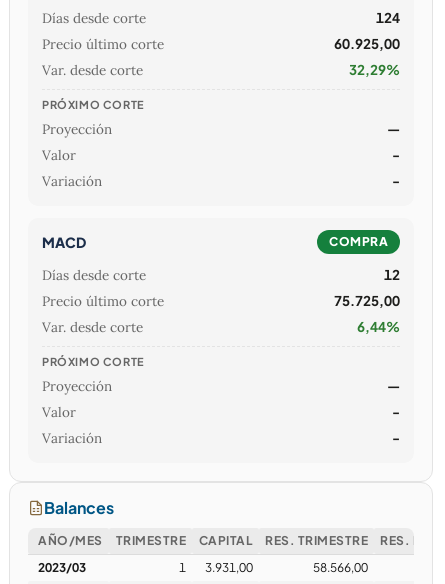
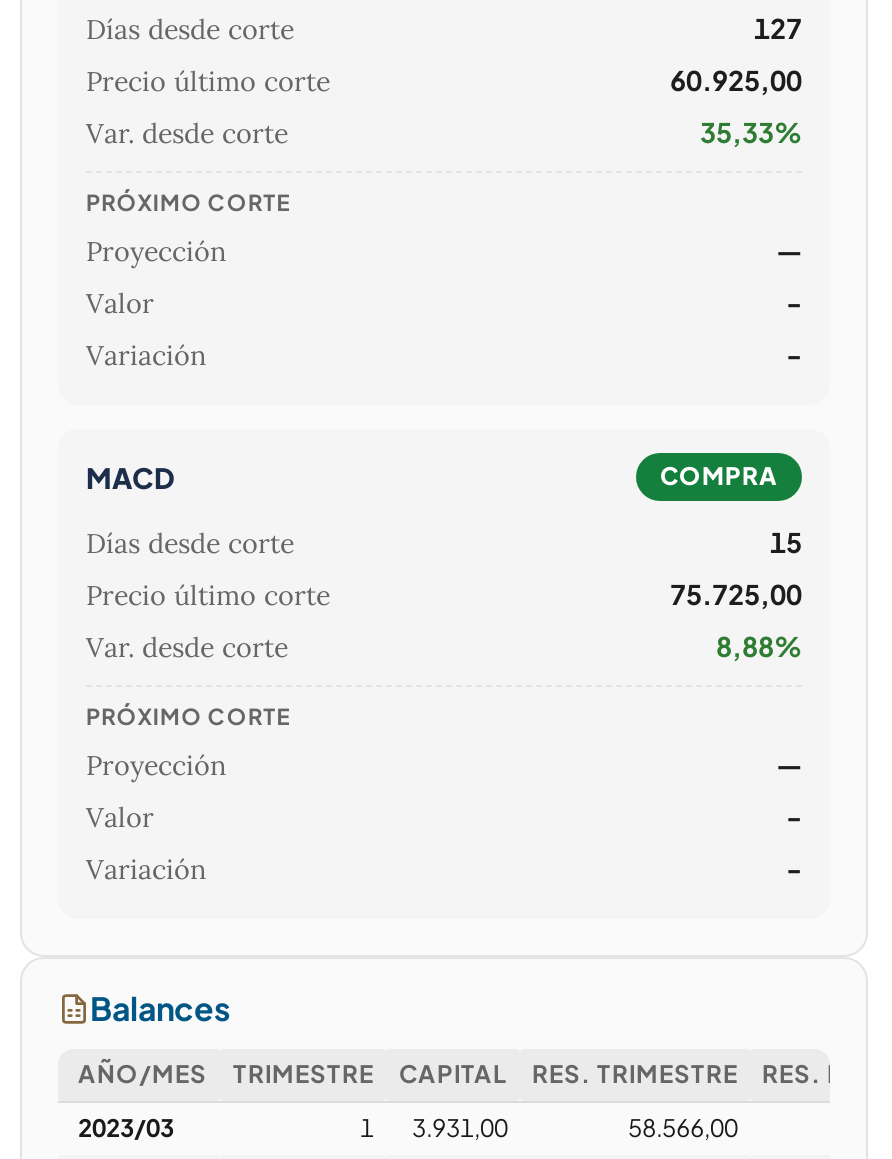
- 124
+ 127

- 32,29%
+ 35,33%

- 12
+ 15

- 6,44%
+ 8,88%
